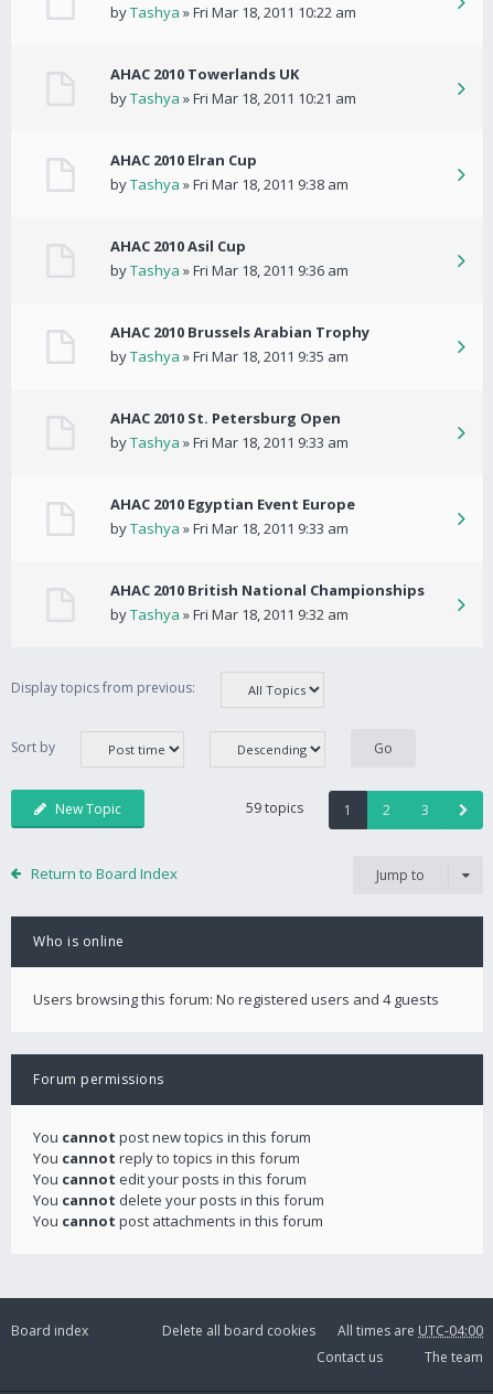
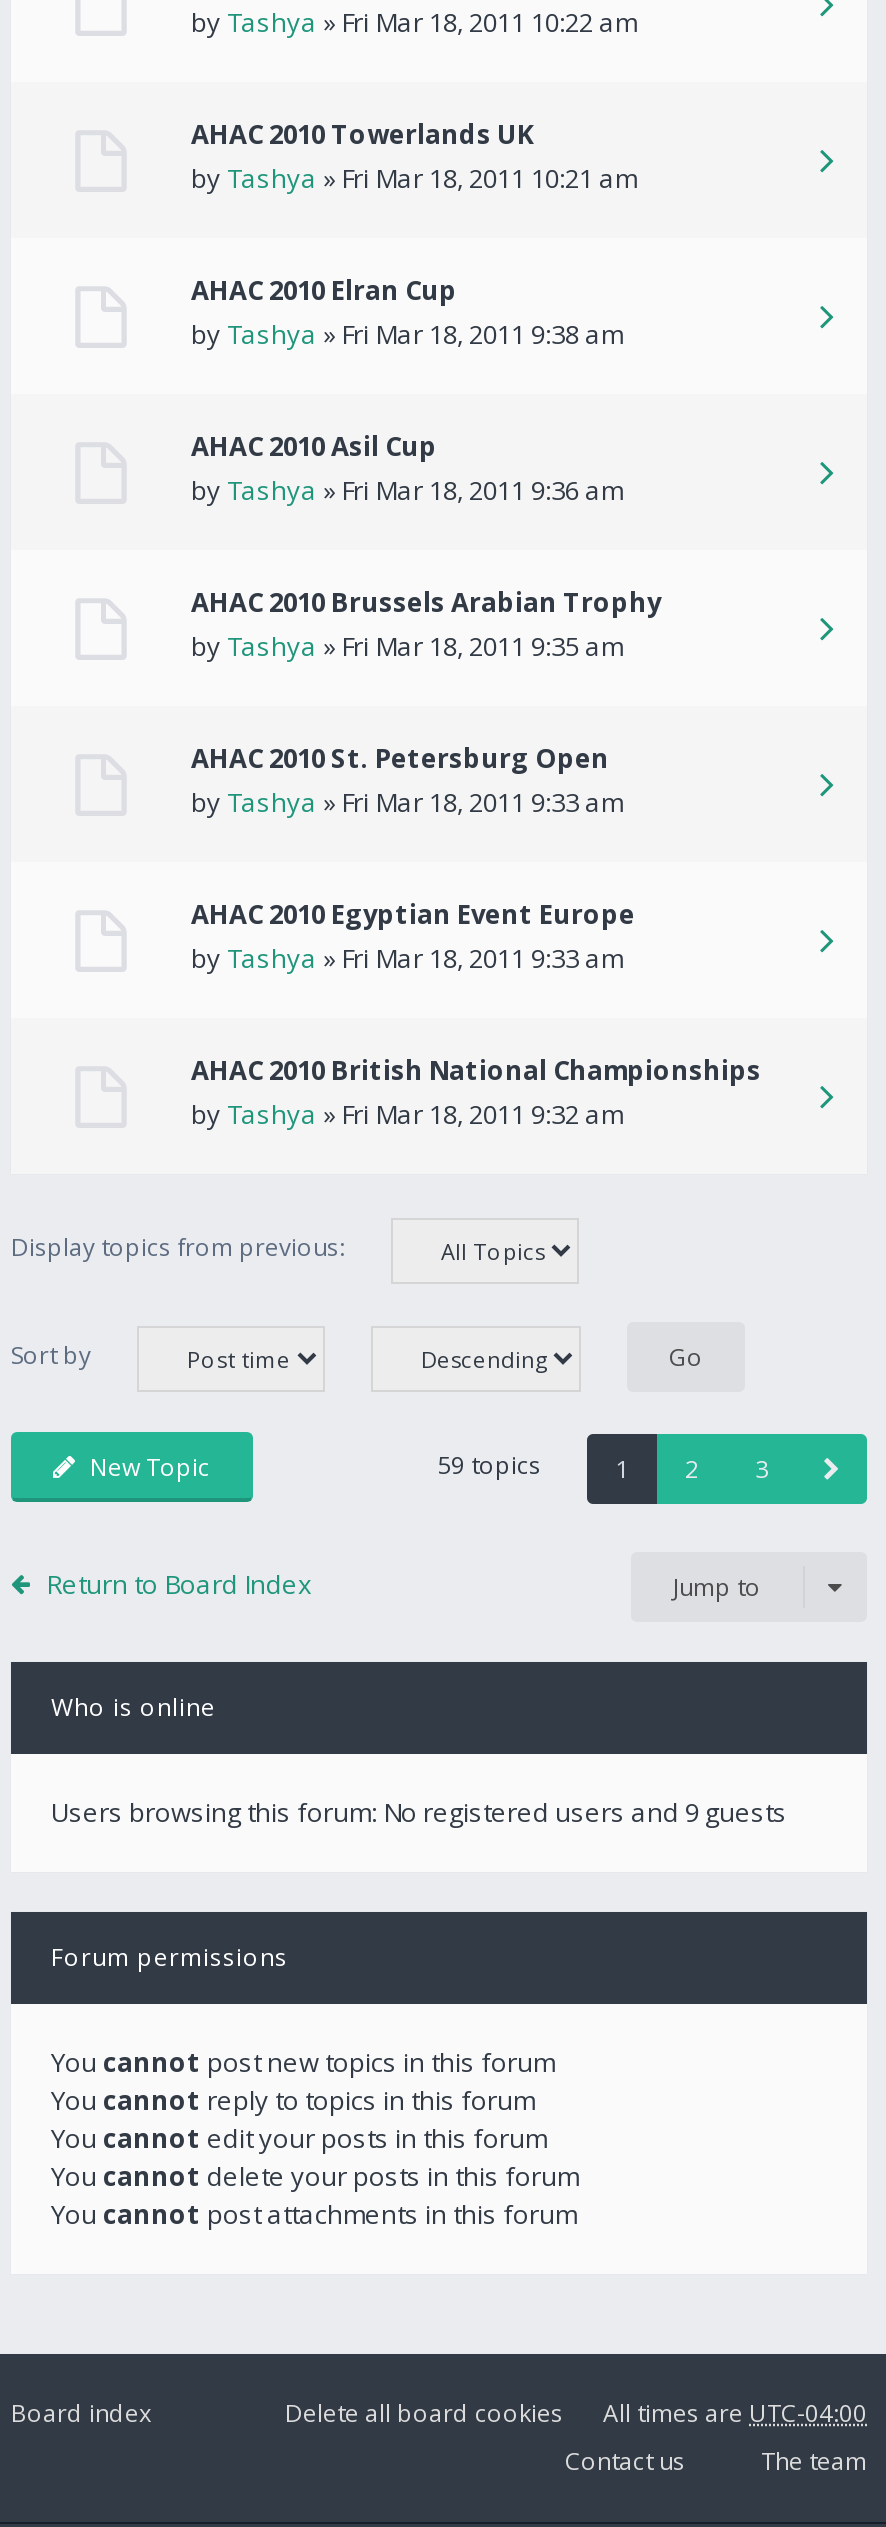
- Users browsing this forum: No registered users and 4 guests
+ Users browsing this forum: No registered users and 9 guests
